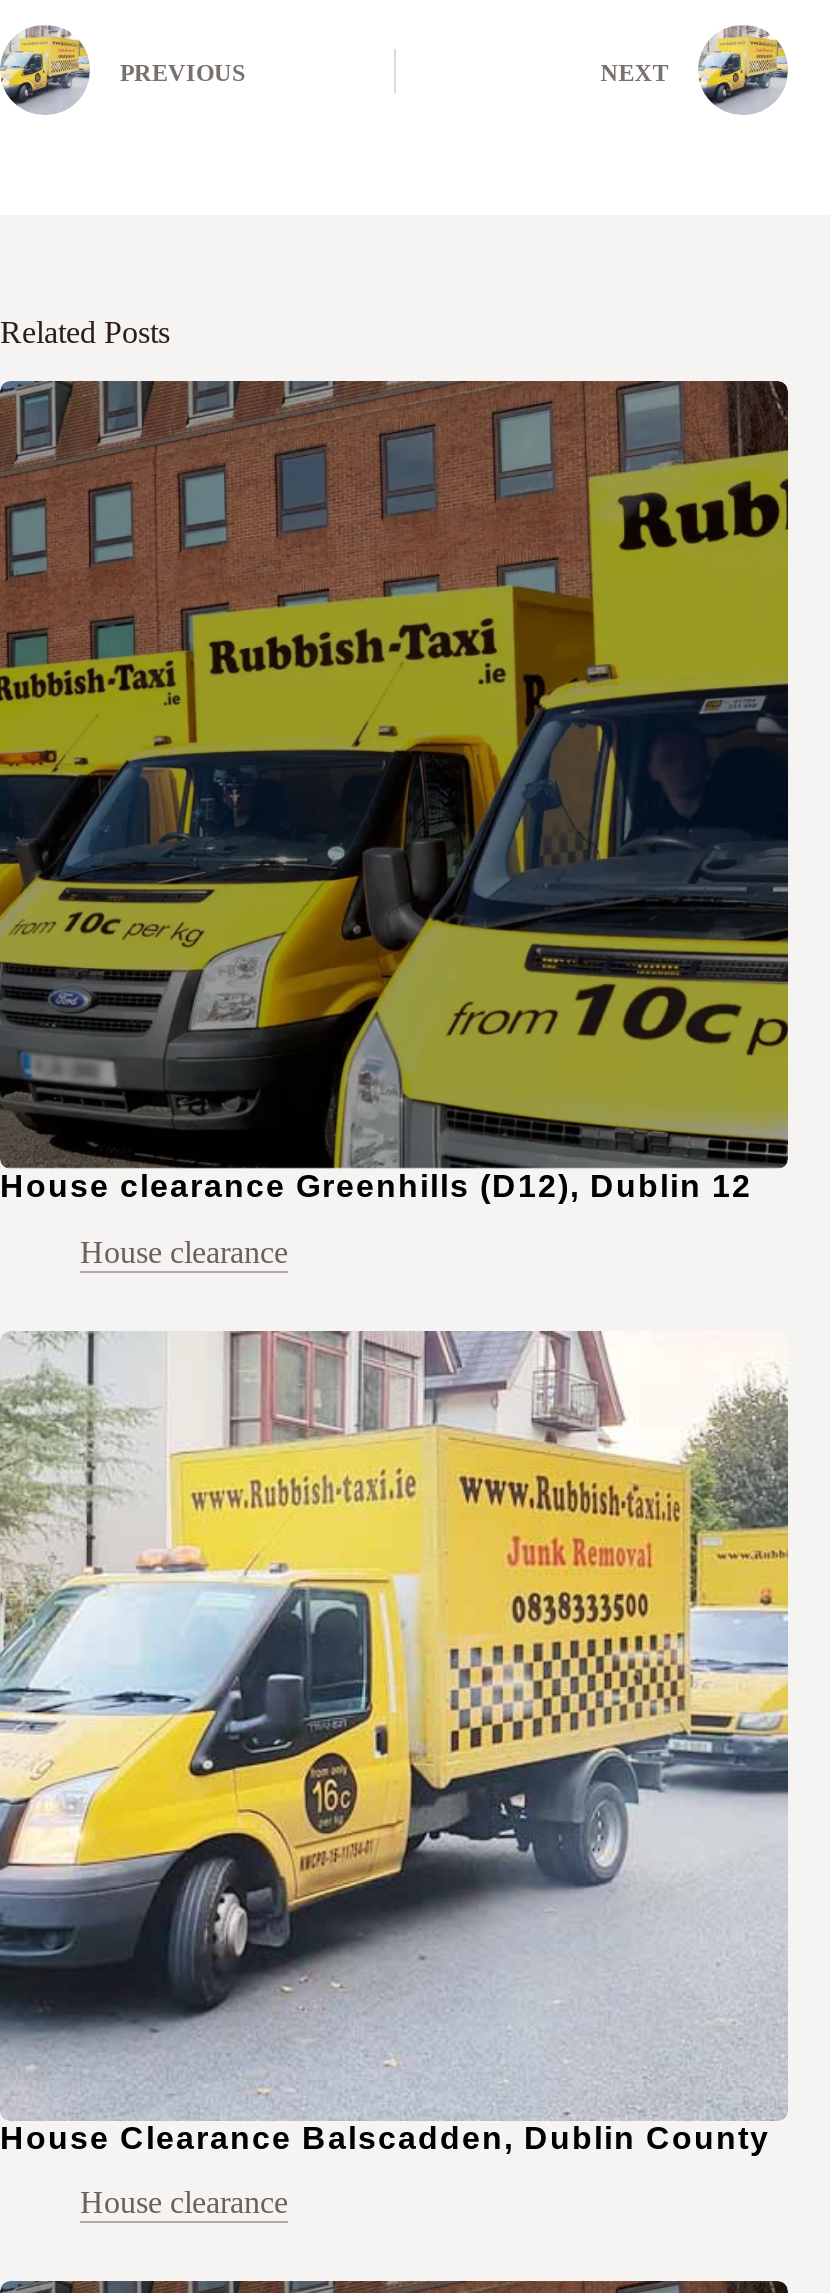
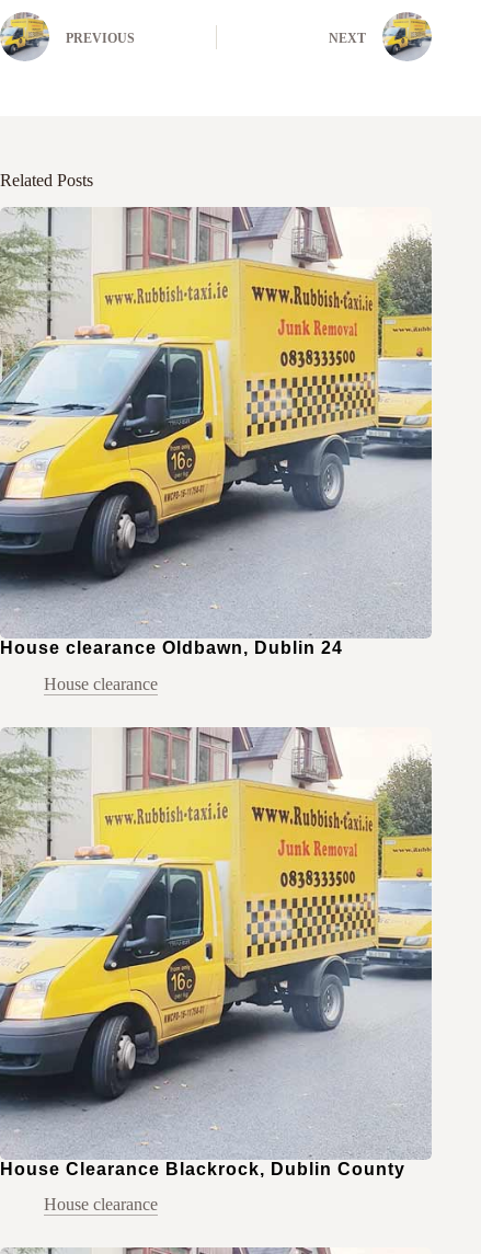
- [image]
- House clearance Greenhills (D12), Dublin 12
+ [image]
+ House clearance Oldbawn, Dublin 24

- House Clearance Balscadden, Dublin County
+ House Clearance Blackrock, Dublin County
